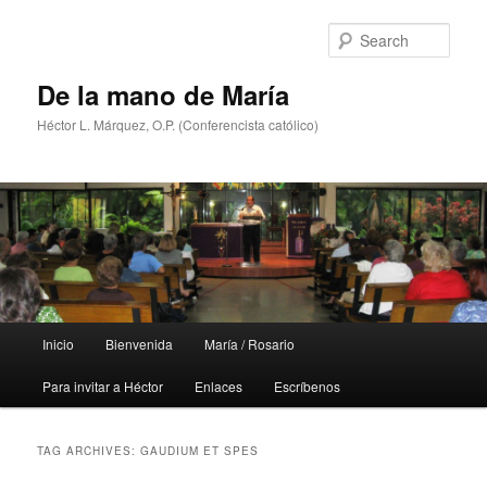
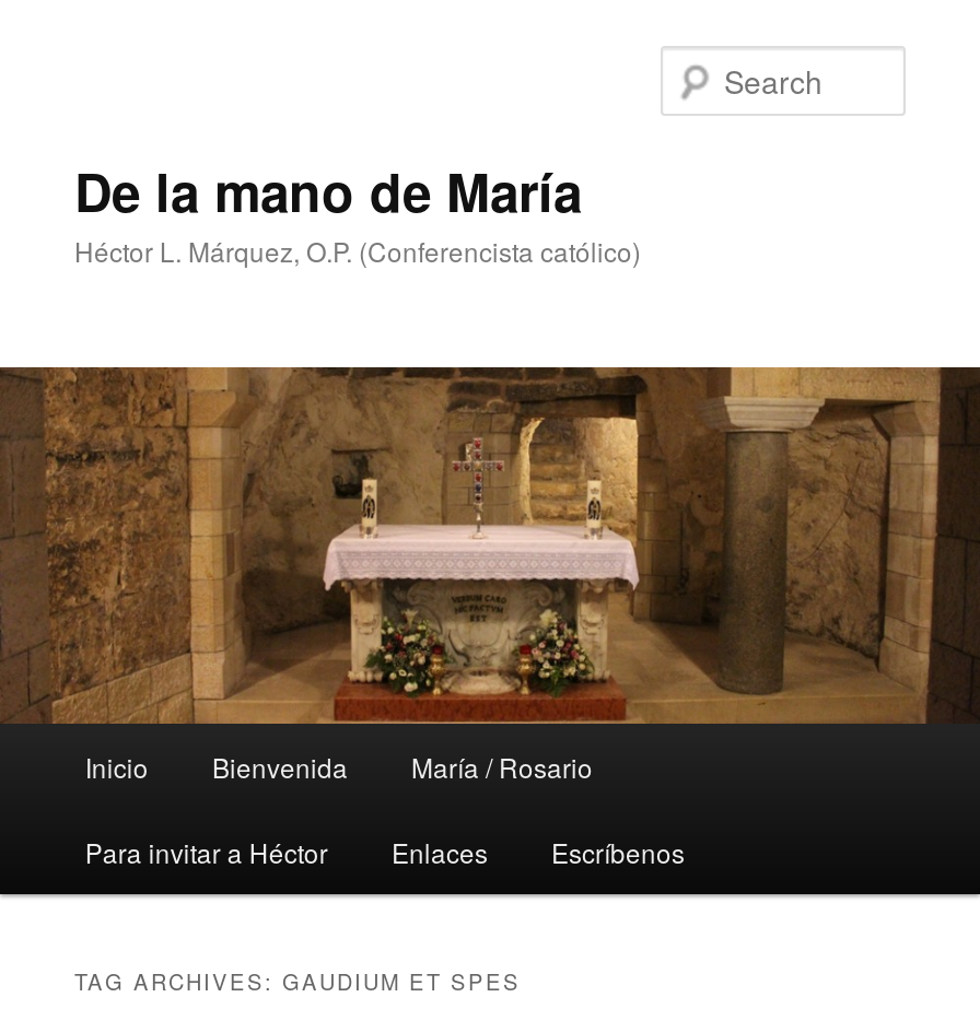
- [image]
+ [image]
